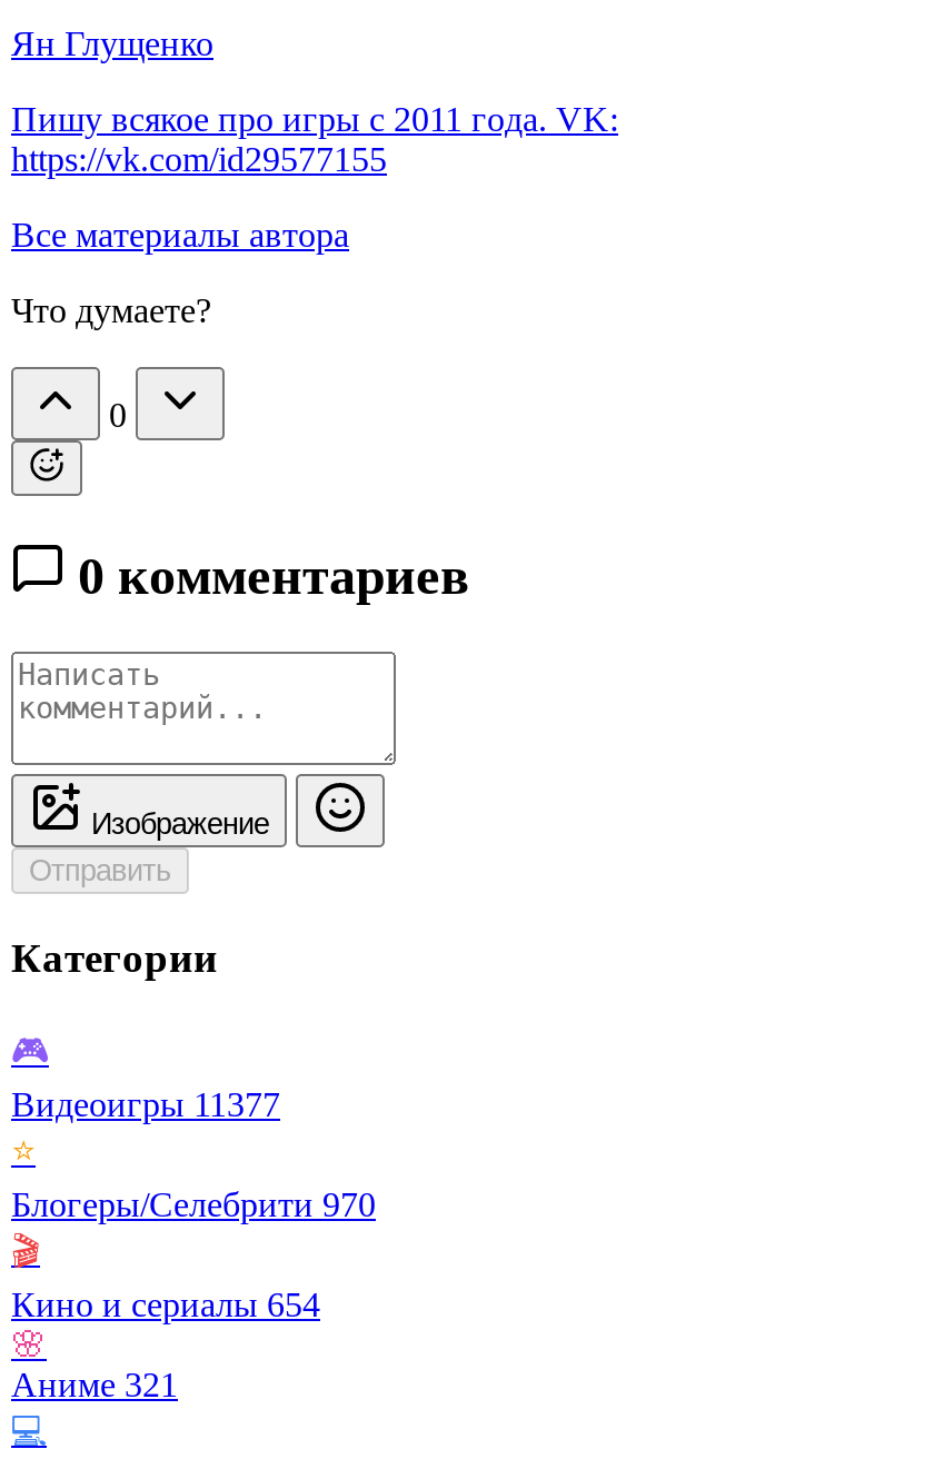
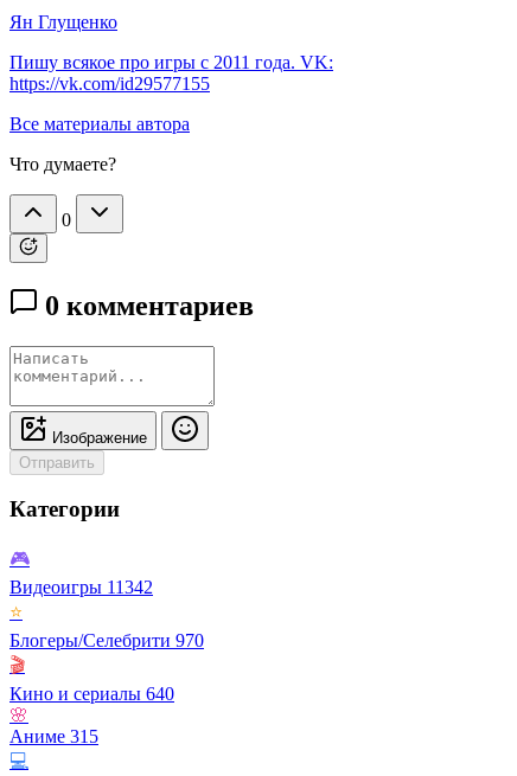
- Видеоигры 11377
+ Видеоигры 11342

- Кино и сериалы 654
+ Кино и сериалы 640

- Аниме 321
+ Аниме 315
